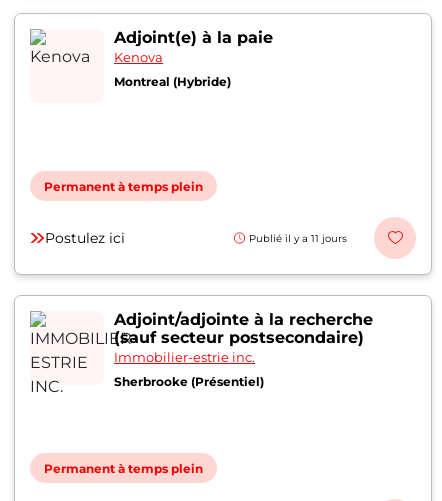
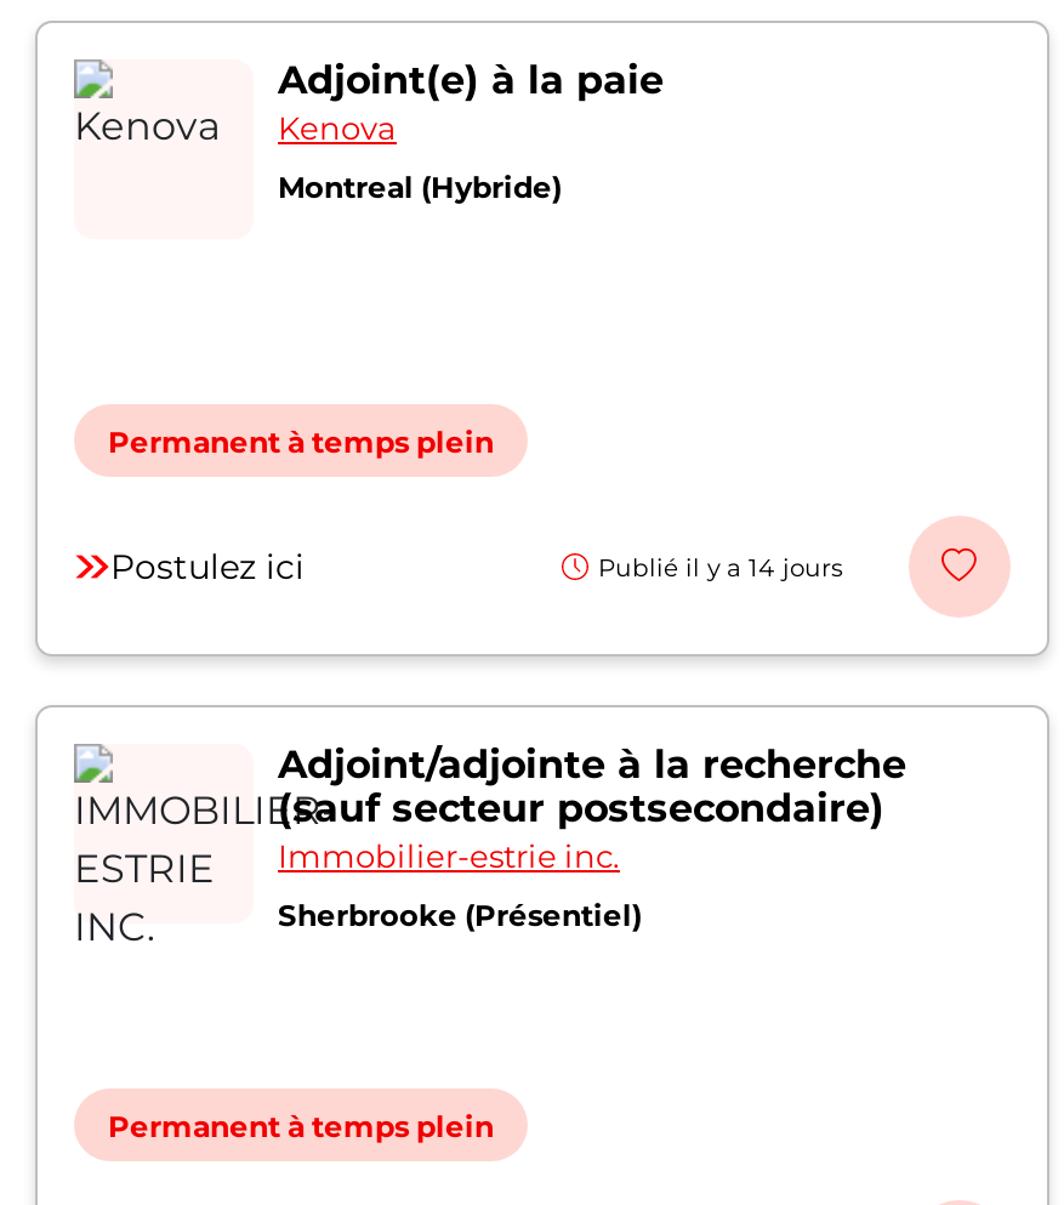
- Publié il y a 11 jours
+ Publié il y a 14 jours
